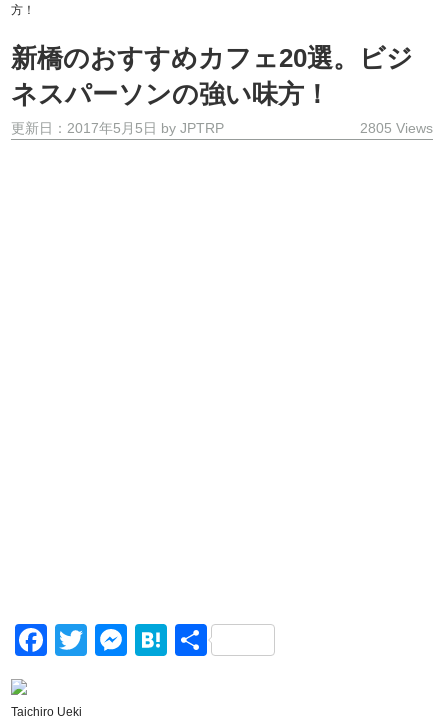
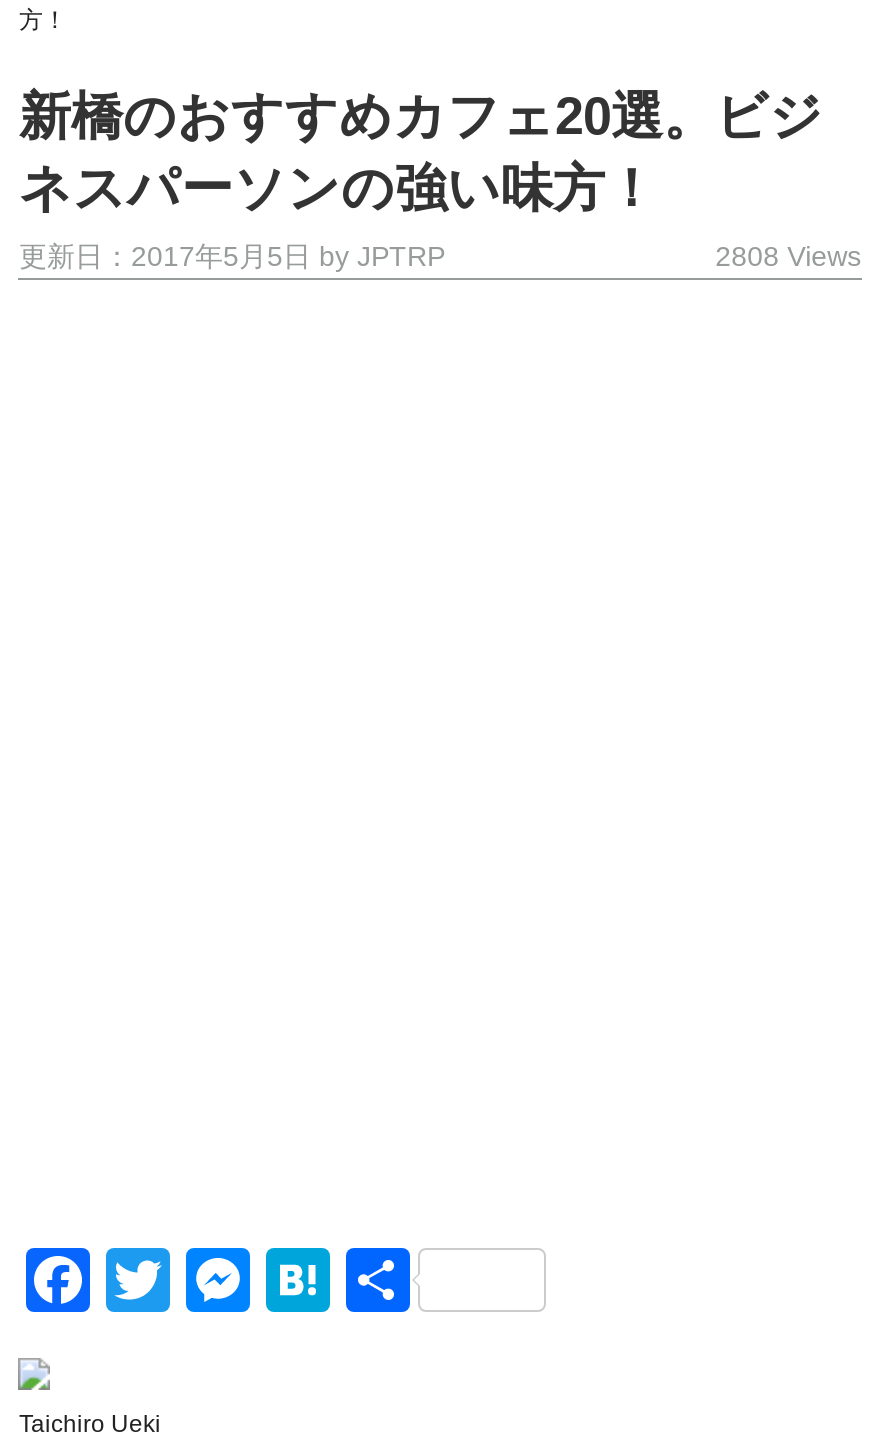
- 2805 Views
+ 2808 Views
